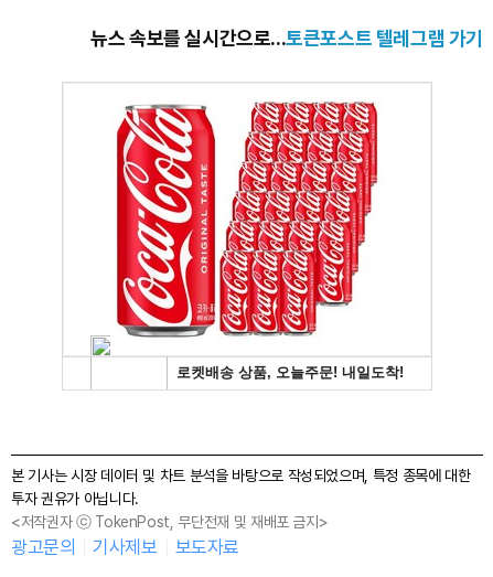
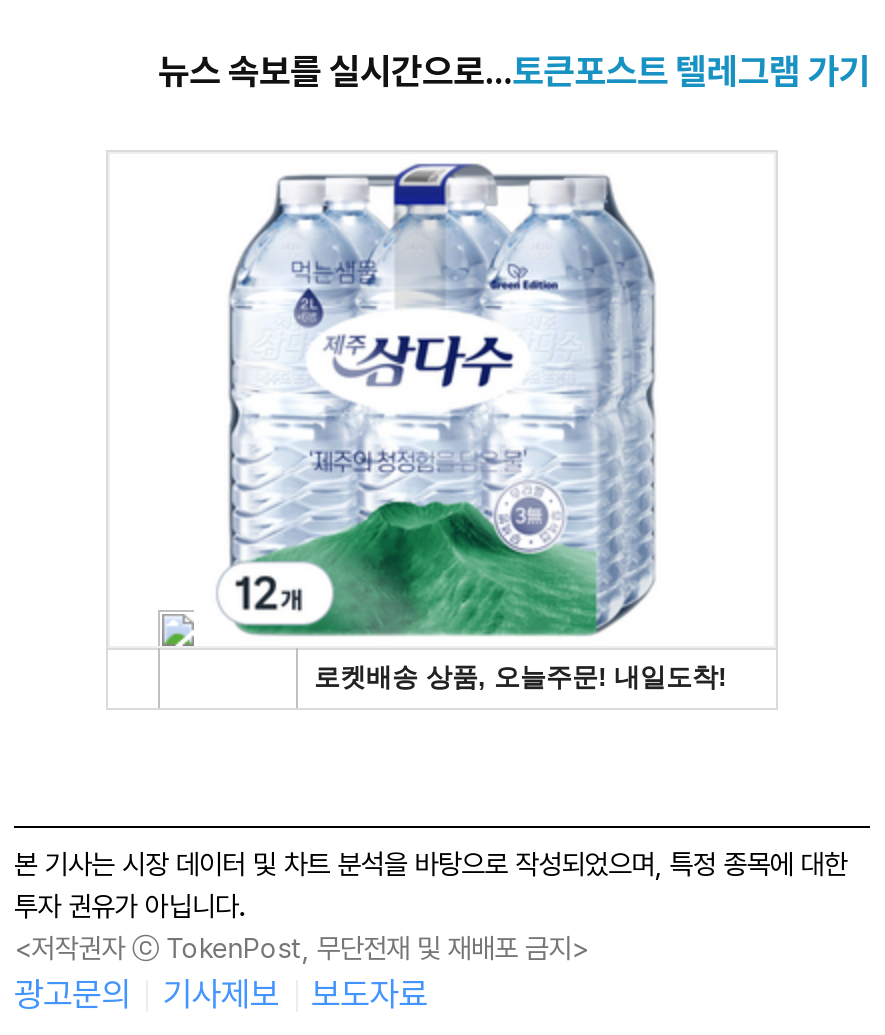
- [image]
+ [image]
